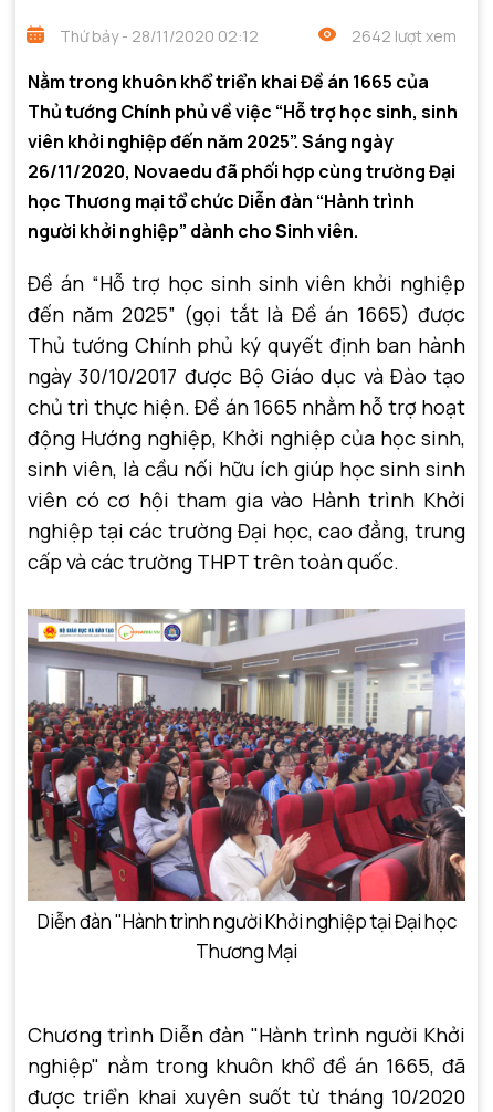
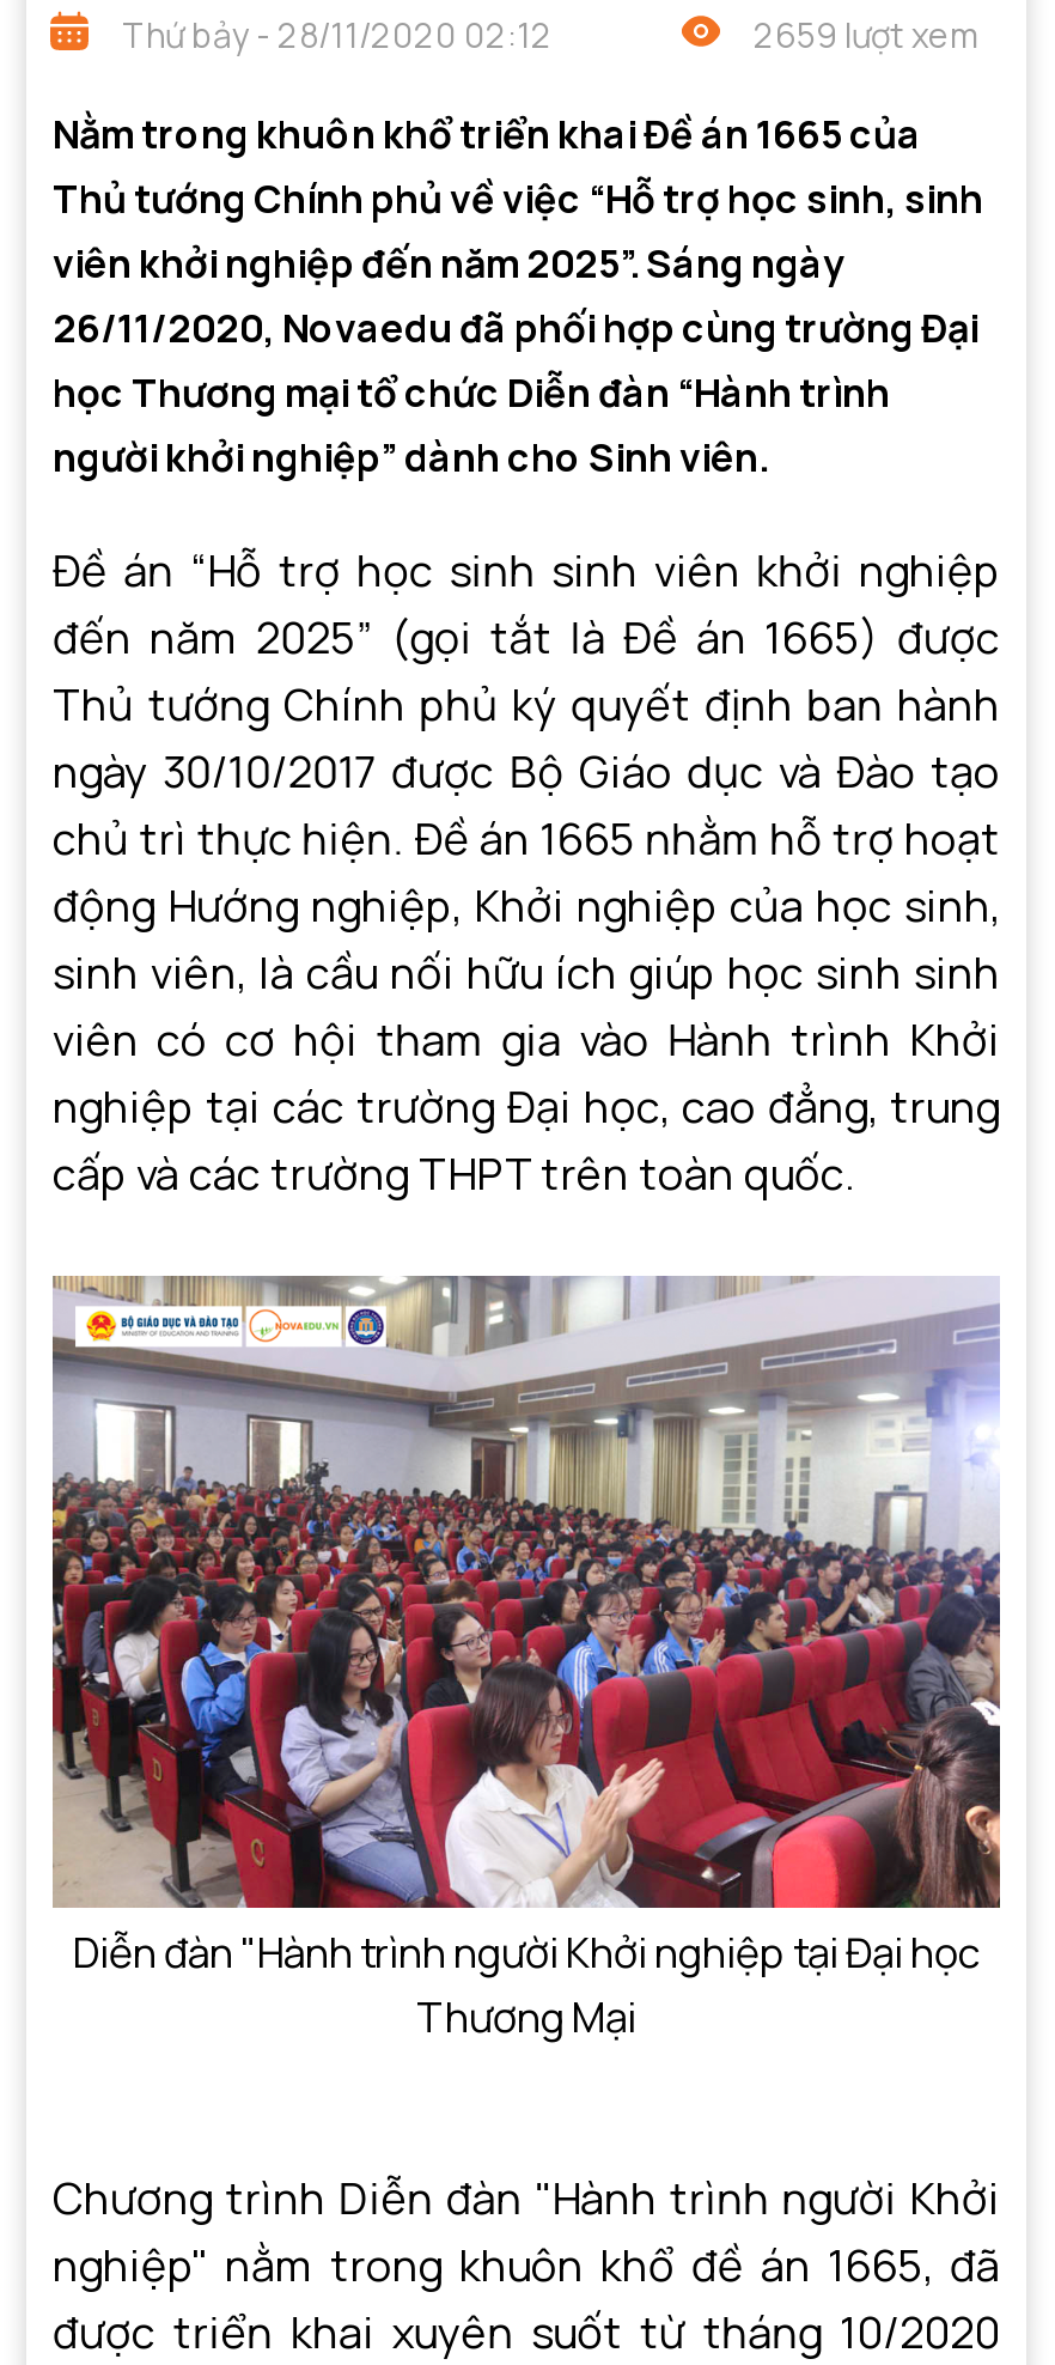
- 2642 lượt xem
+ 2659 lượt xem
